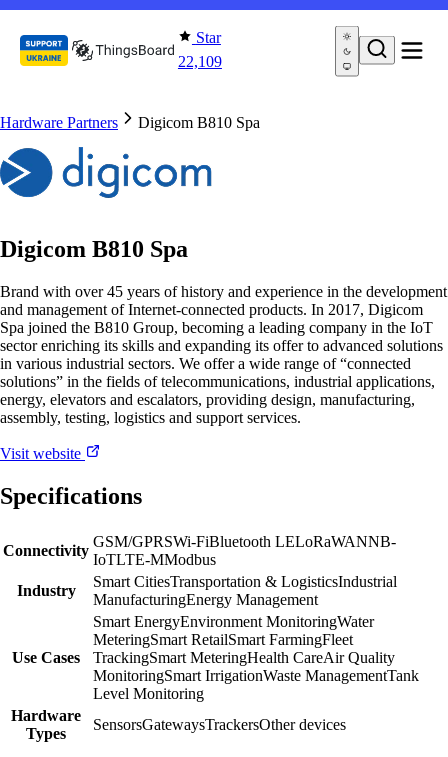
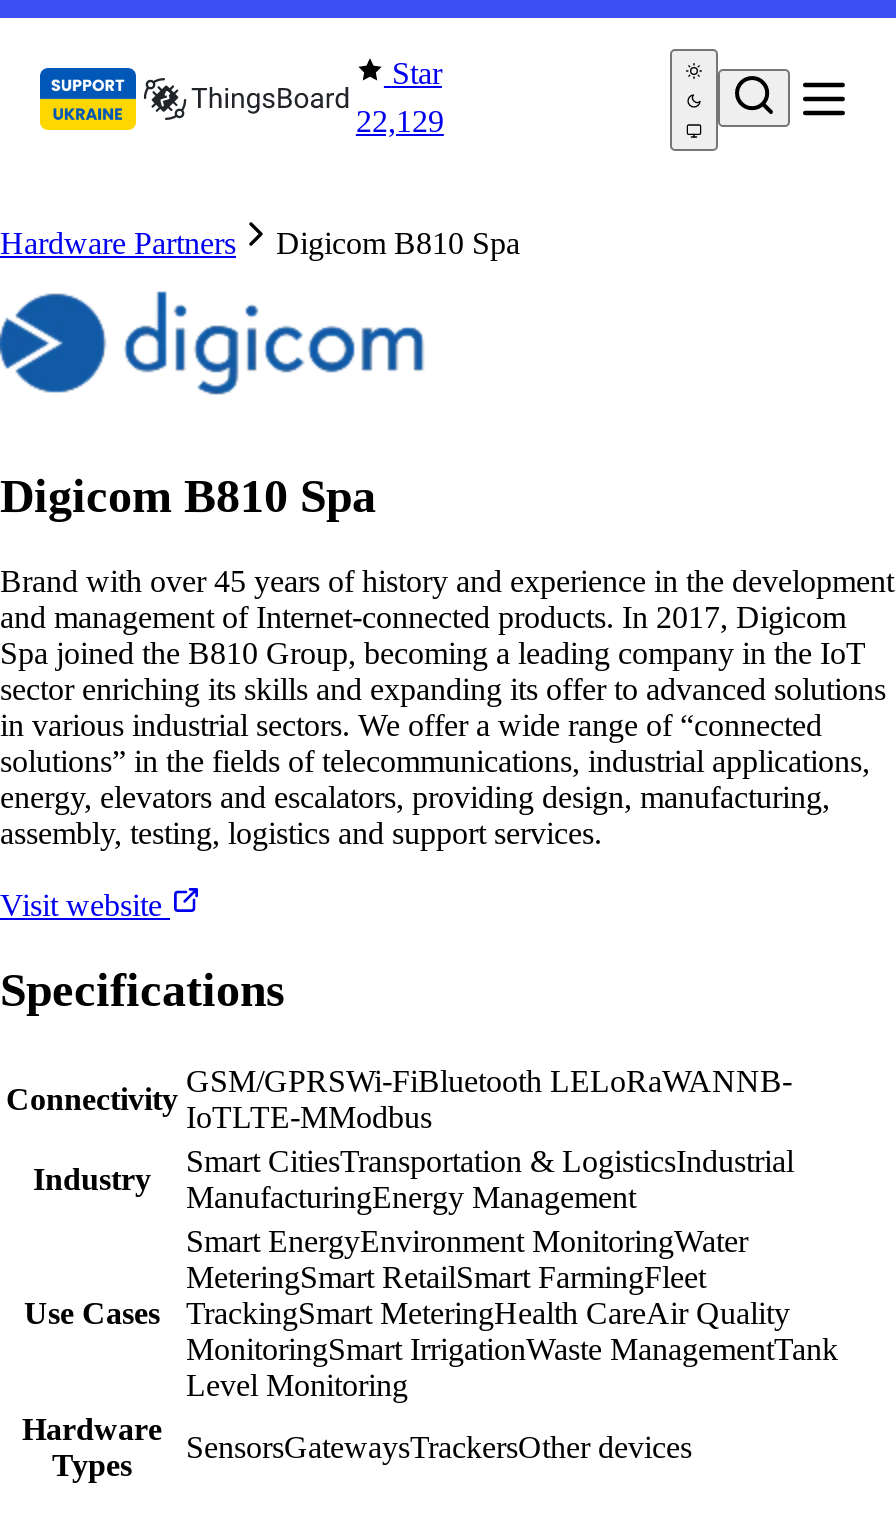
- 22,109
+ 22,129
